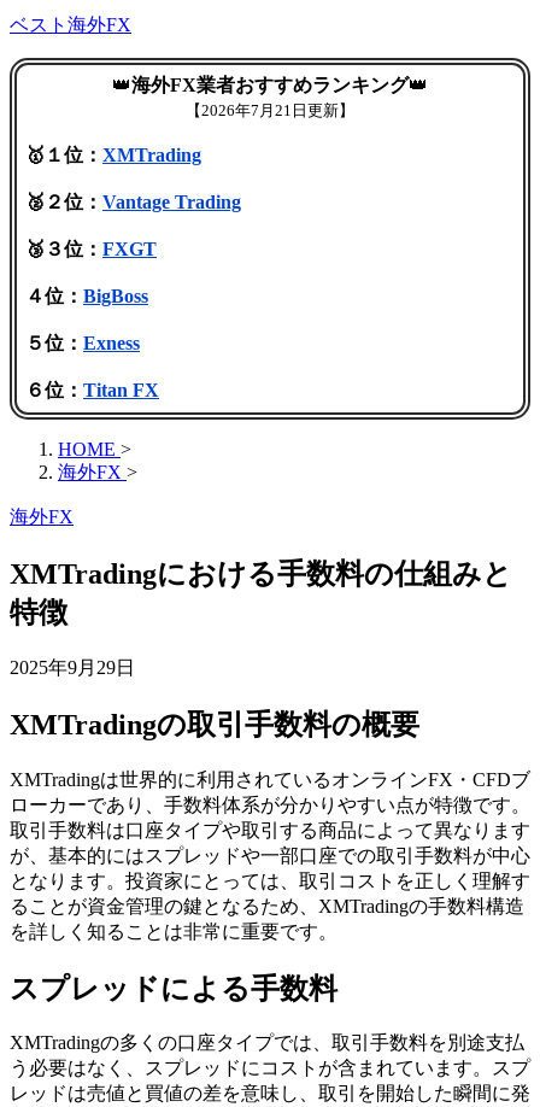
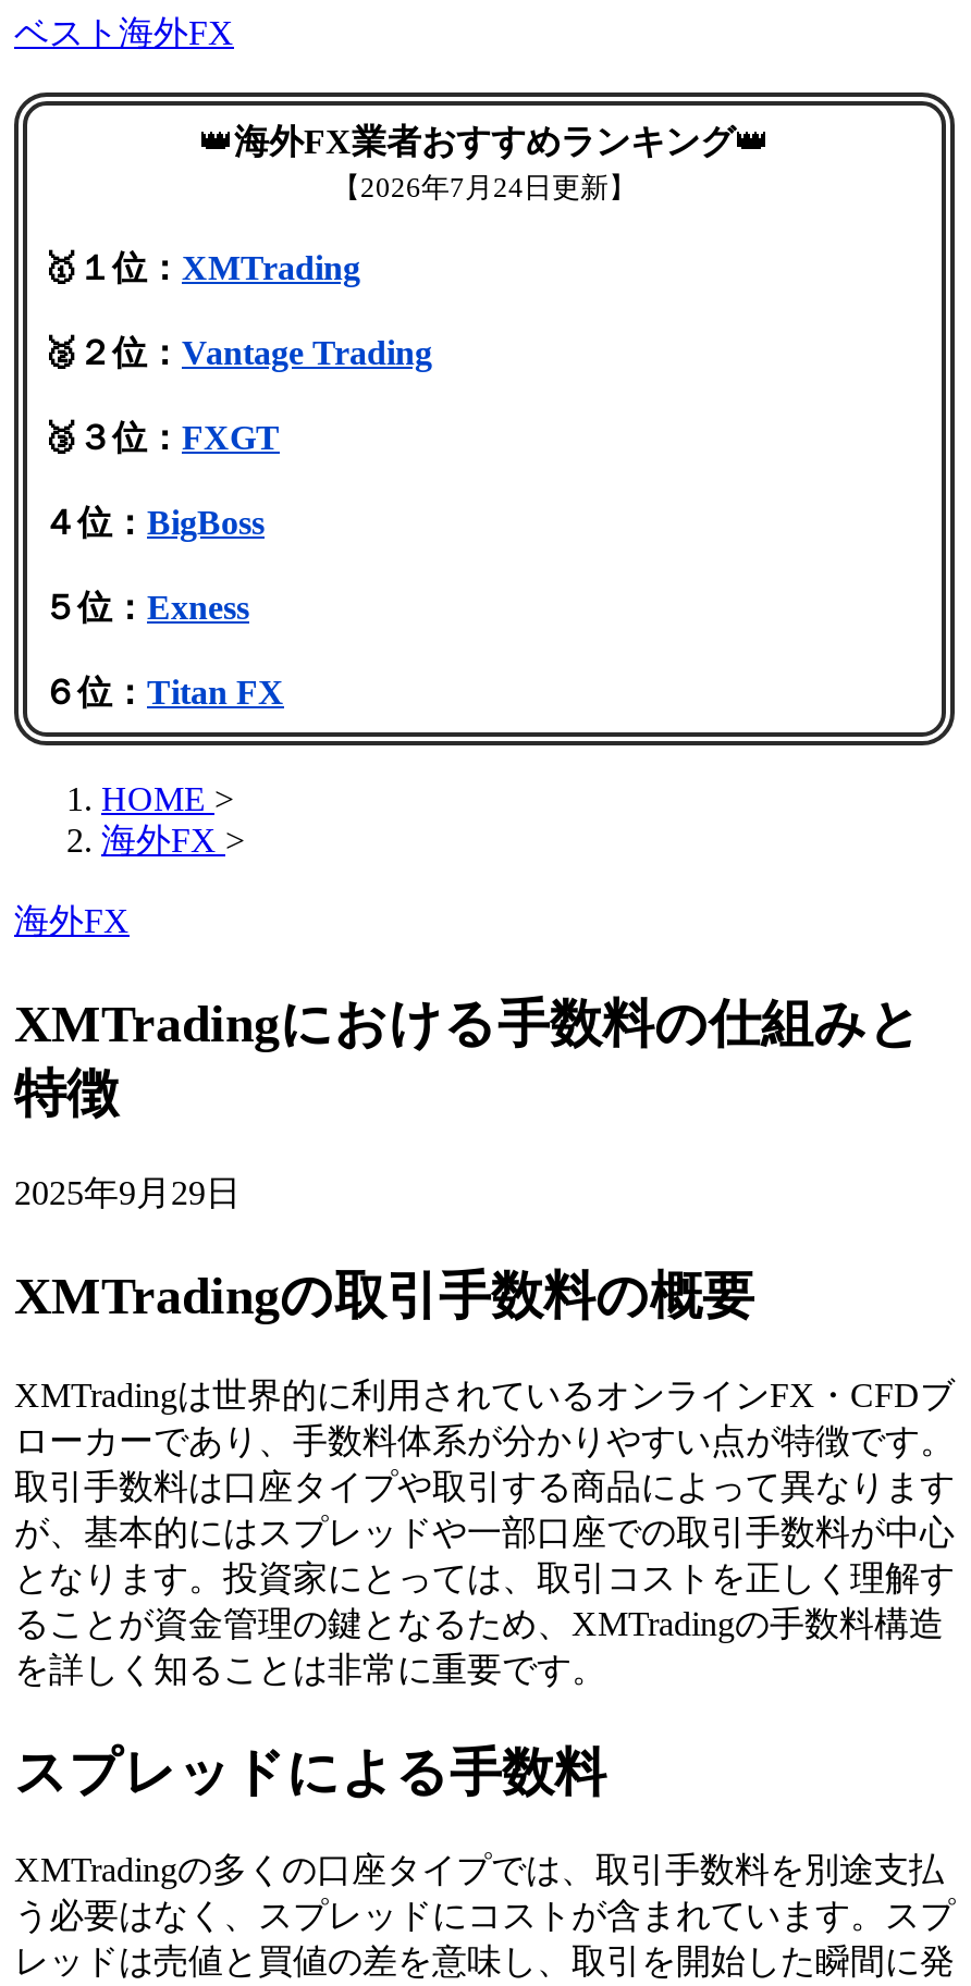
- 【2026年7月21日更新】
+ 【2026年7月24日更新】
